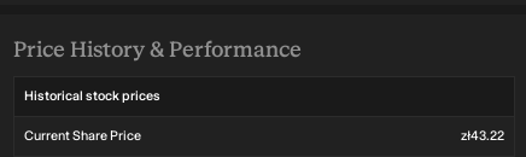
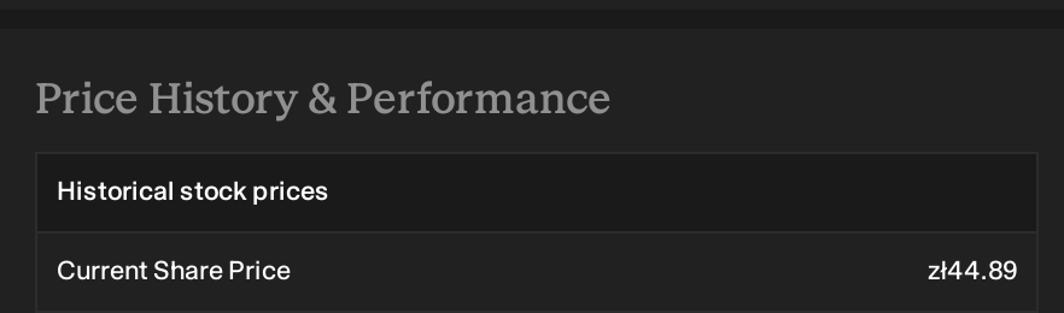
- zł43.22
+ zł44.89
